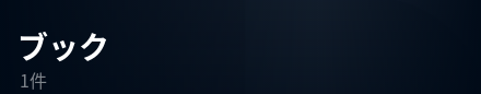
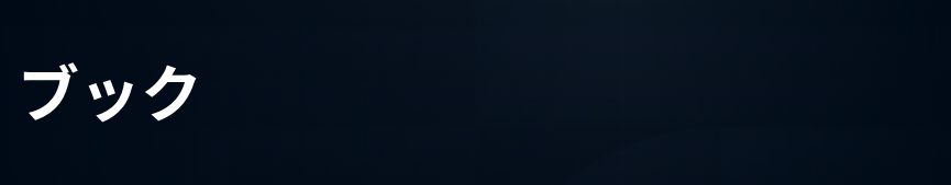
- 1件
